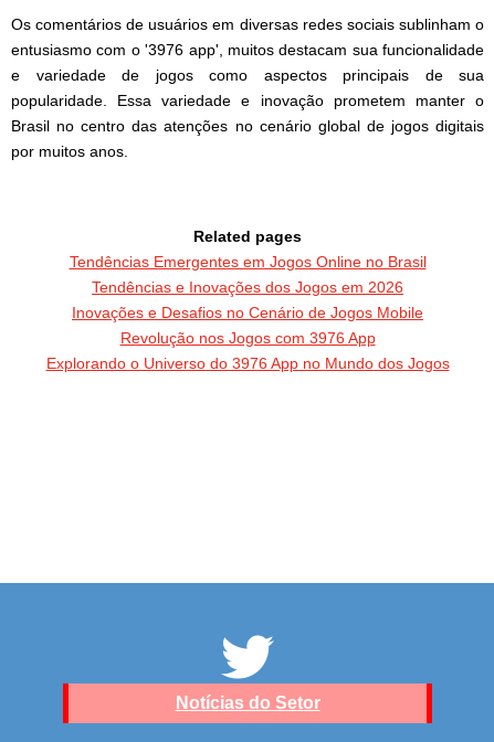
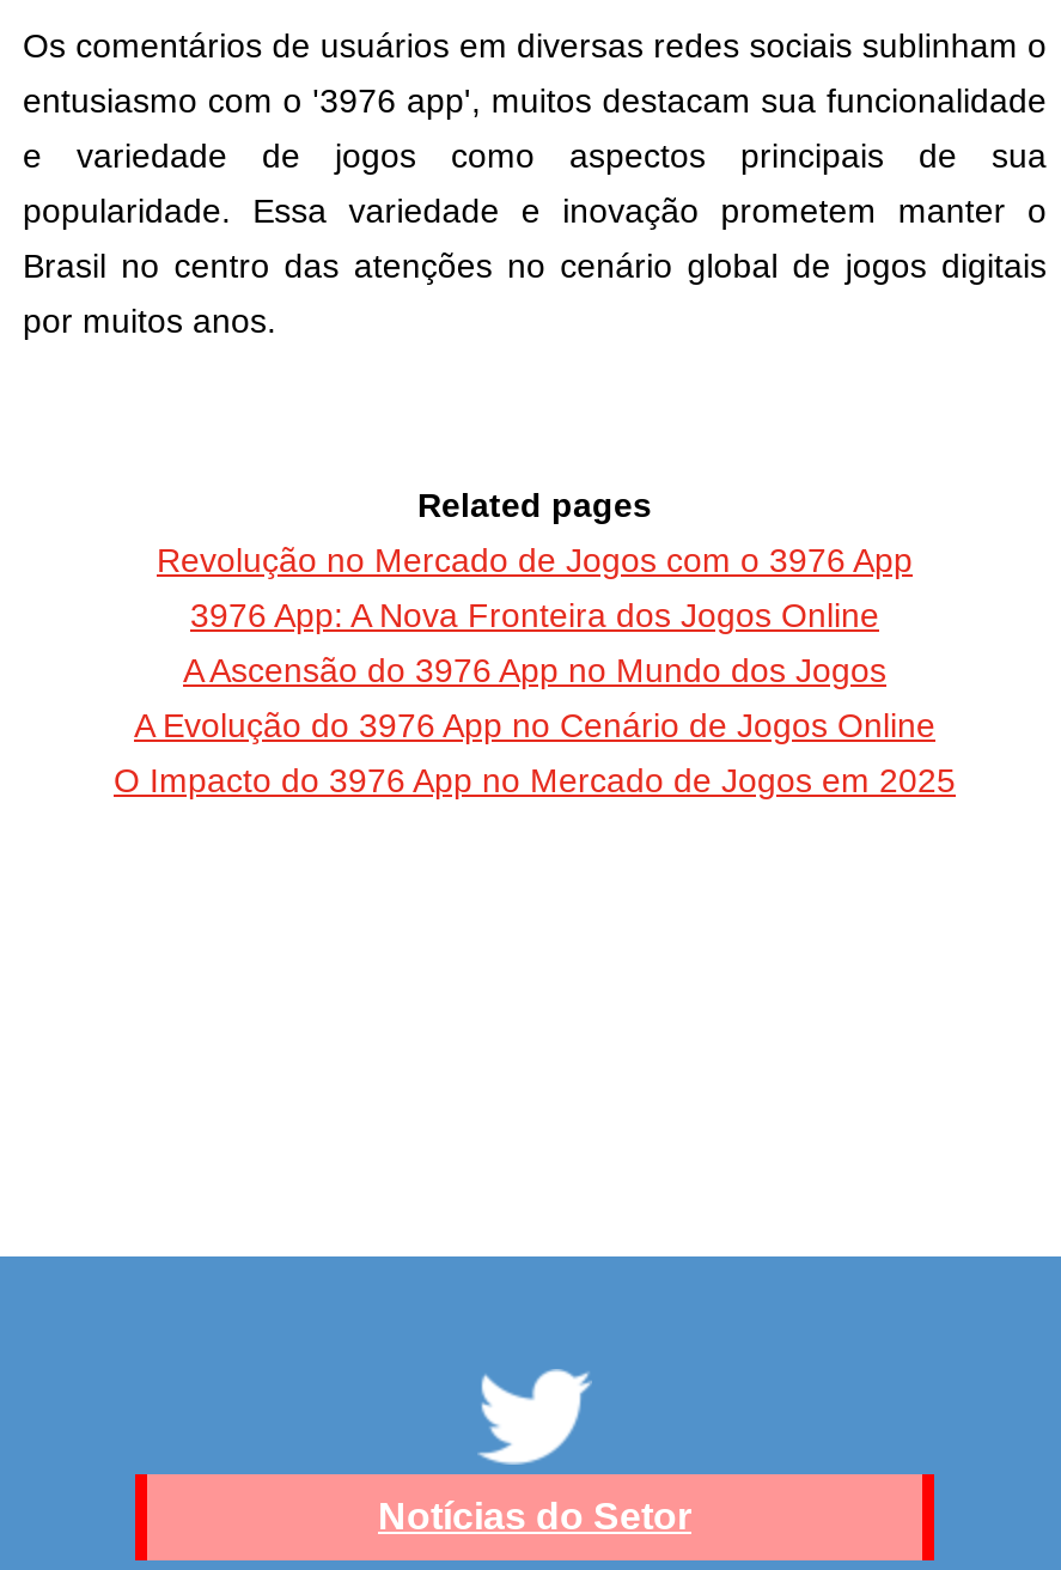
- Tendências Emergentes em Jogos Online no Brasil
- Tendências e Inovações dos Jogos em 2026
- Inovações e Desafios no Cenário de Jogos Mobile
- Revolução nos Jogos com 3976 App
- Explorando o Universo do 3976 App no Mundo dos Jogos
+ Revolução no Mercado de Jogos com o 3976 App
+ 3976 App: A Nova Fronteira dos Jogos Online
+ A Ascensão do 3976 App no Mundo dos Jogos
+ A Evolução do 3976 App no Cenário de Jogos Online
+ O Impacto do 3976 App no Mercado de Jogos em 2025
